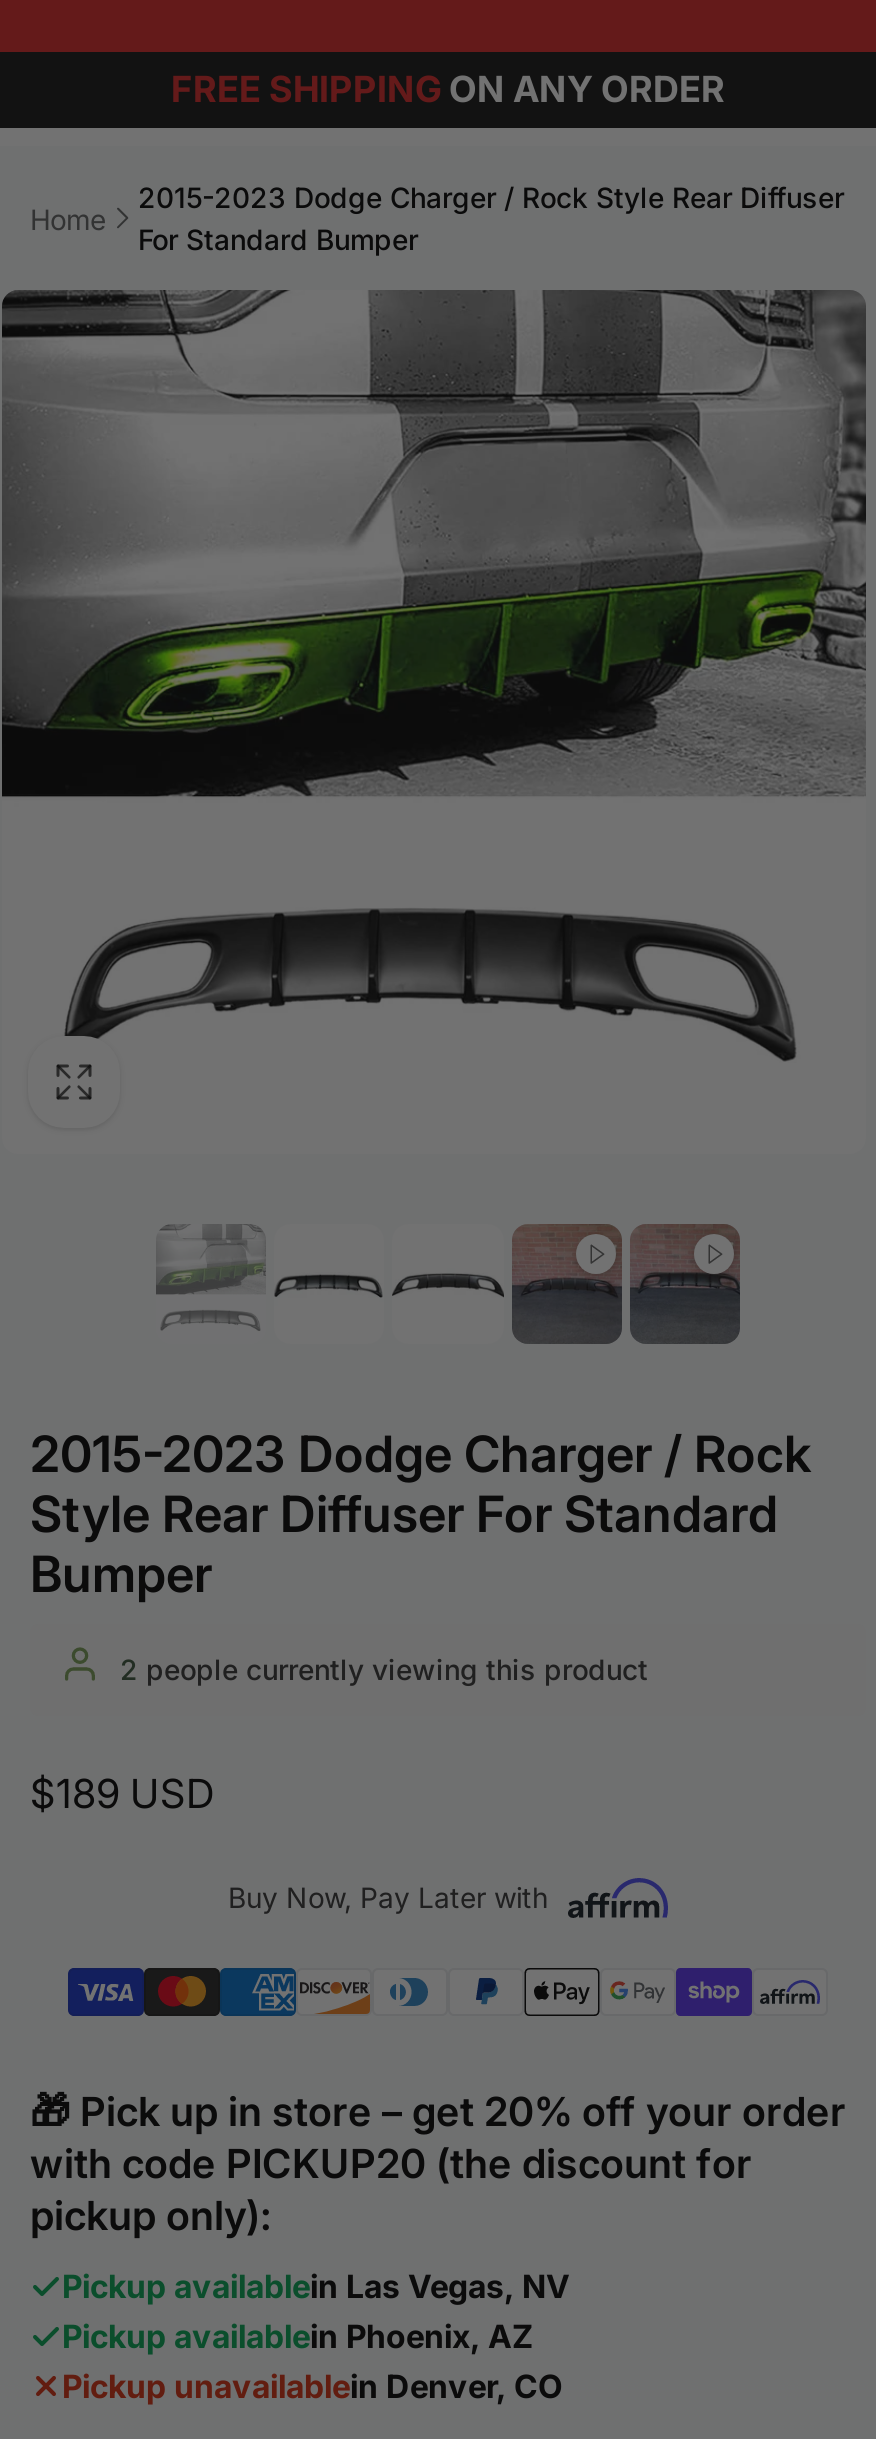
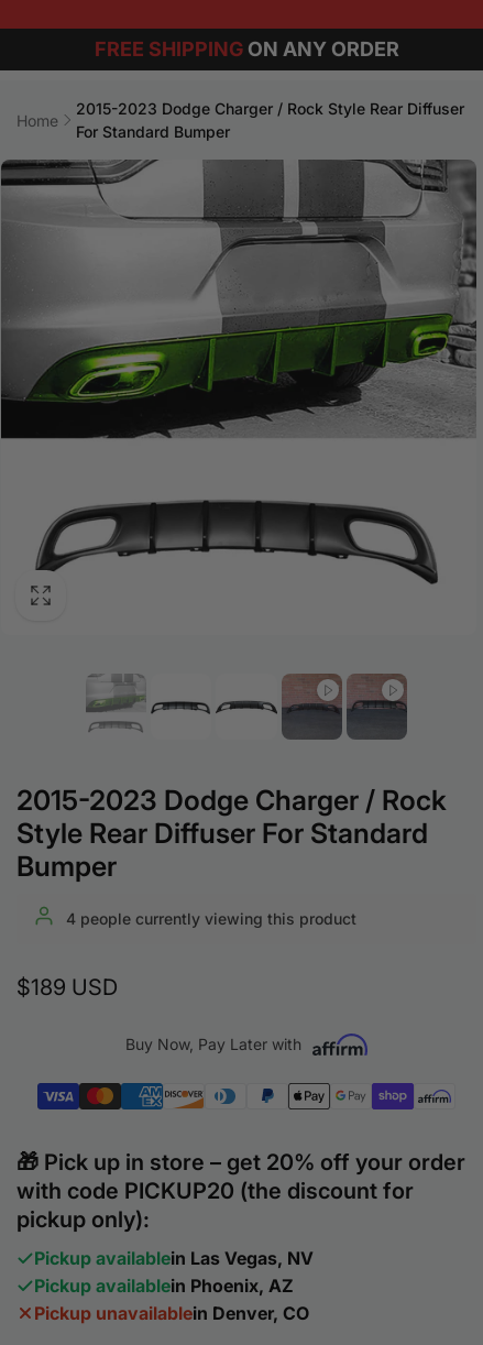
- 2 people currently viewing this product
+ 4 people currently viewing this product
